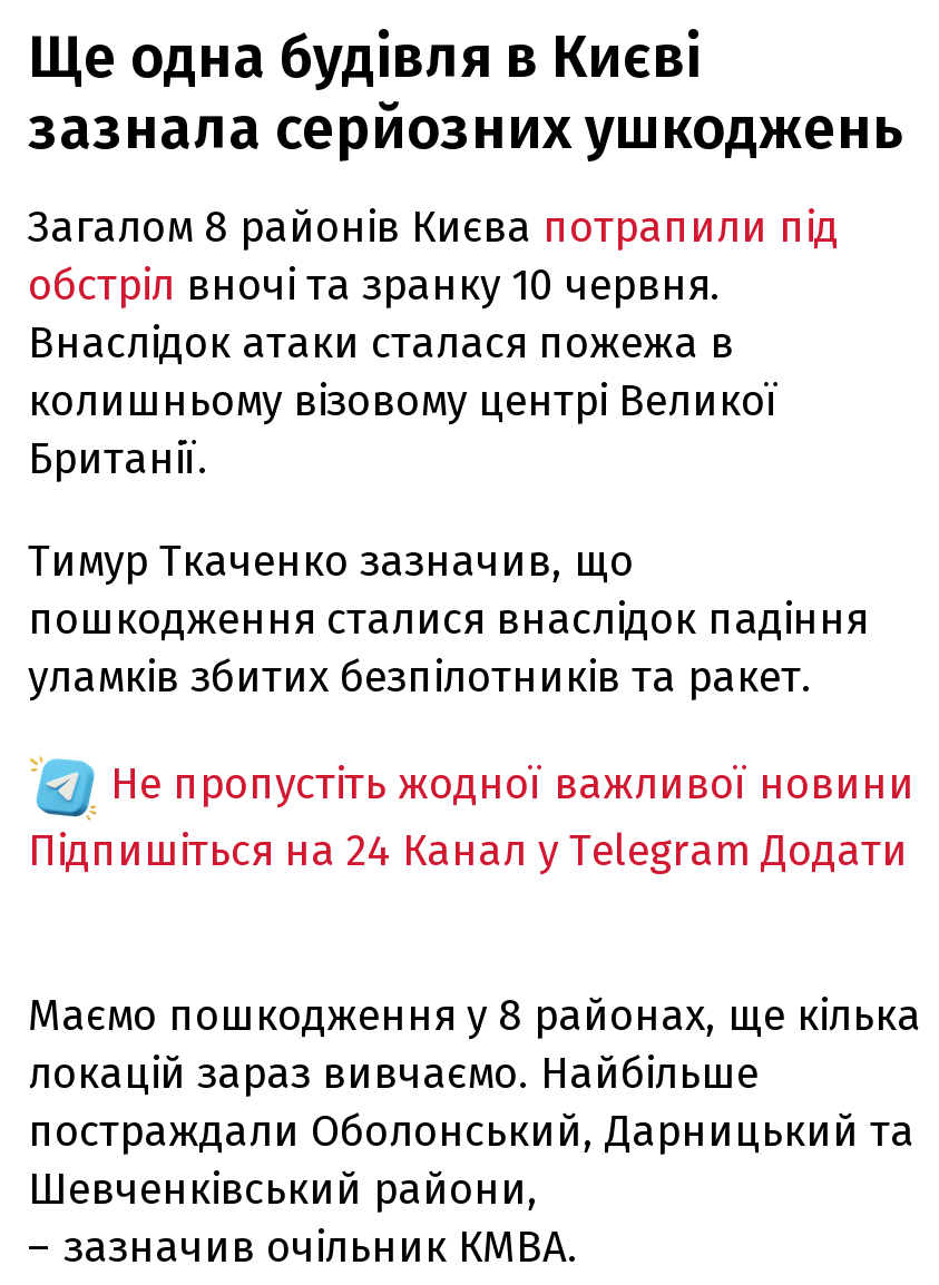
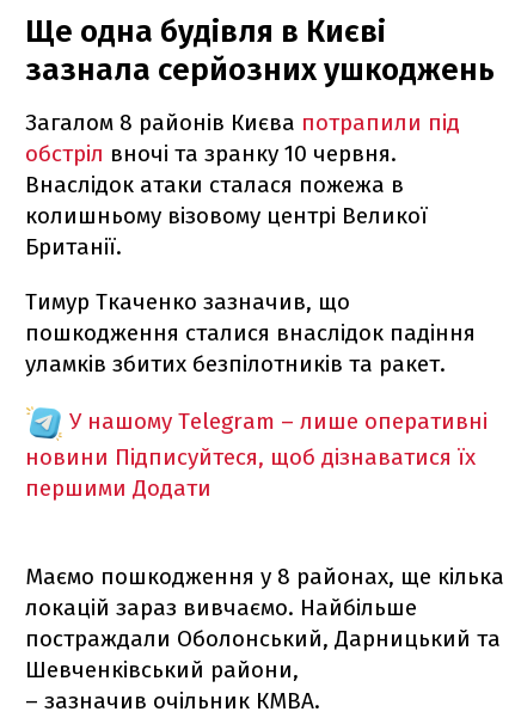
- Не пропустіть жодної важливої новини
- Підпишіться на 24 Канал у Telegram Додати
+ У нашому Telegram – лише оперативні
+ новини Підписуйтеся, щоб дізнаватися їх
+ першими Додати
